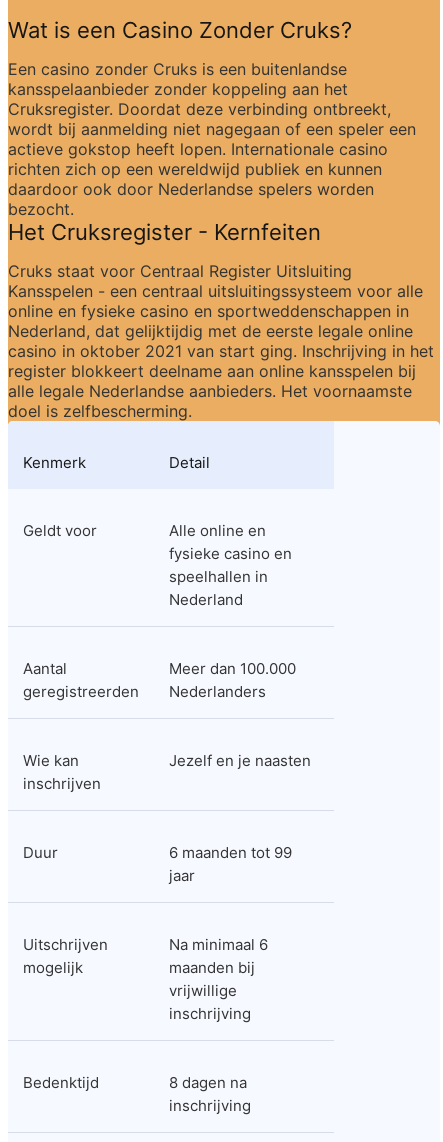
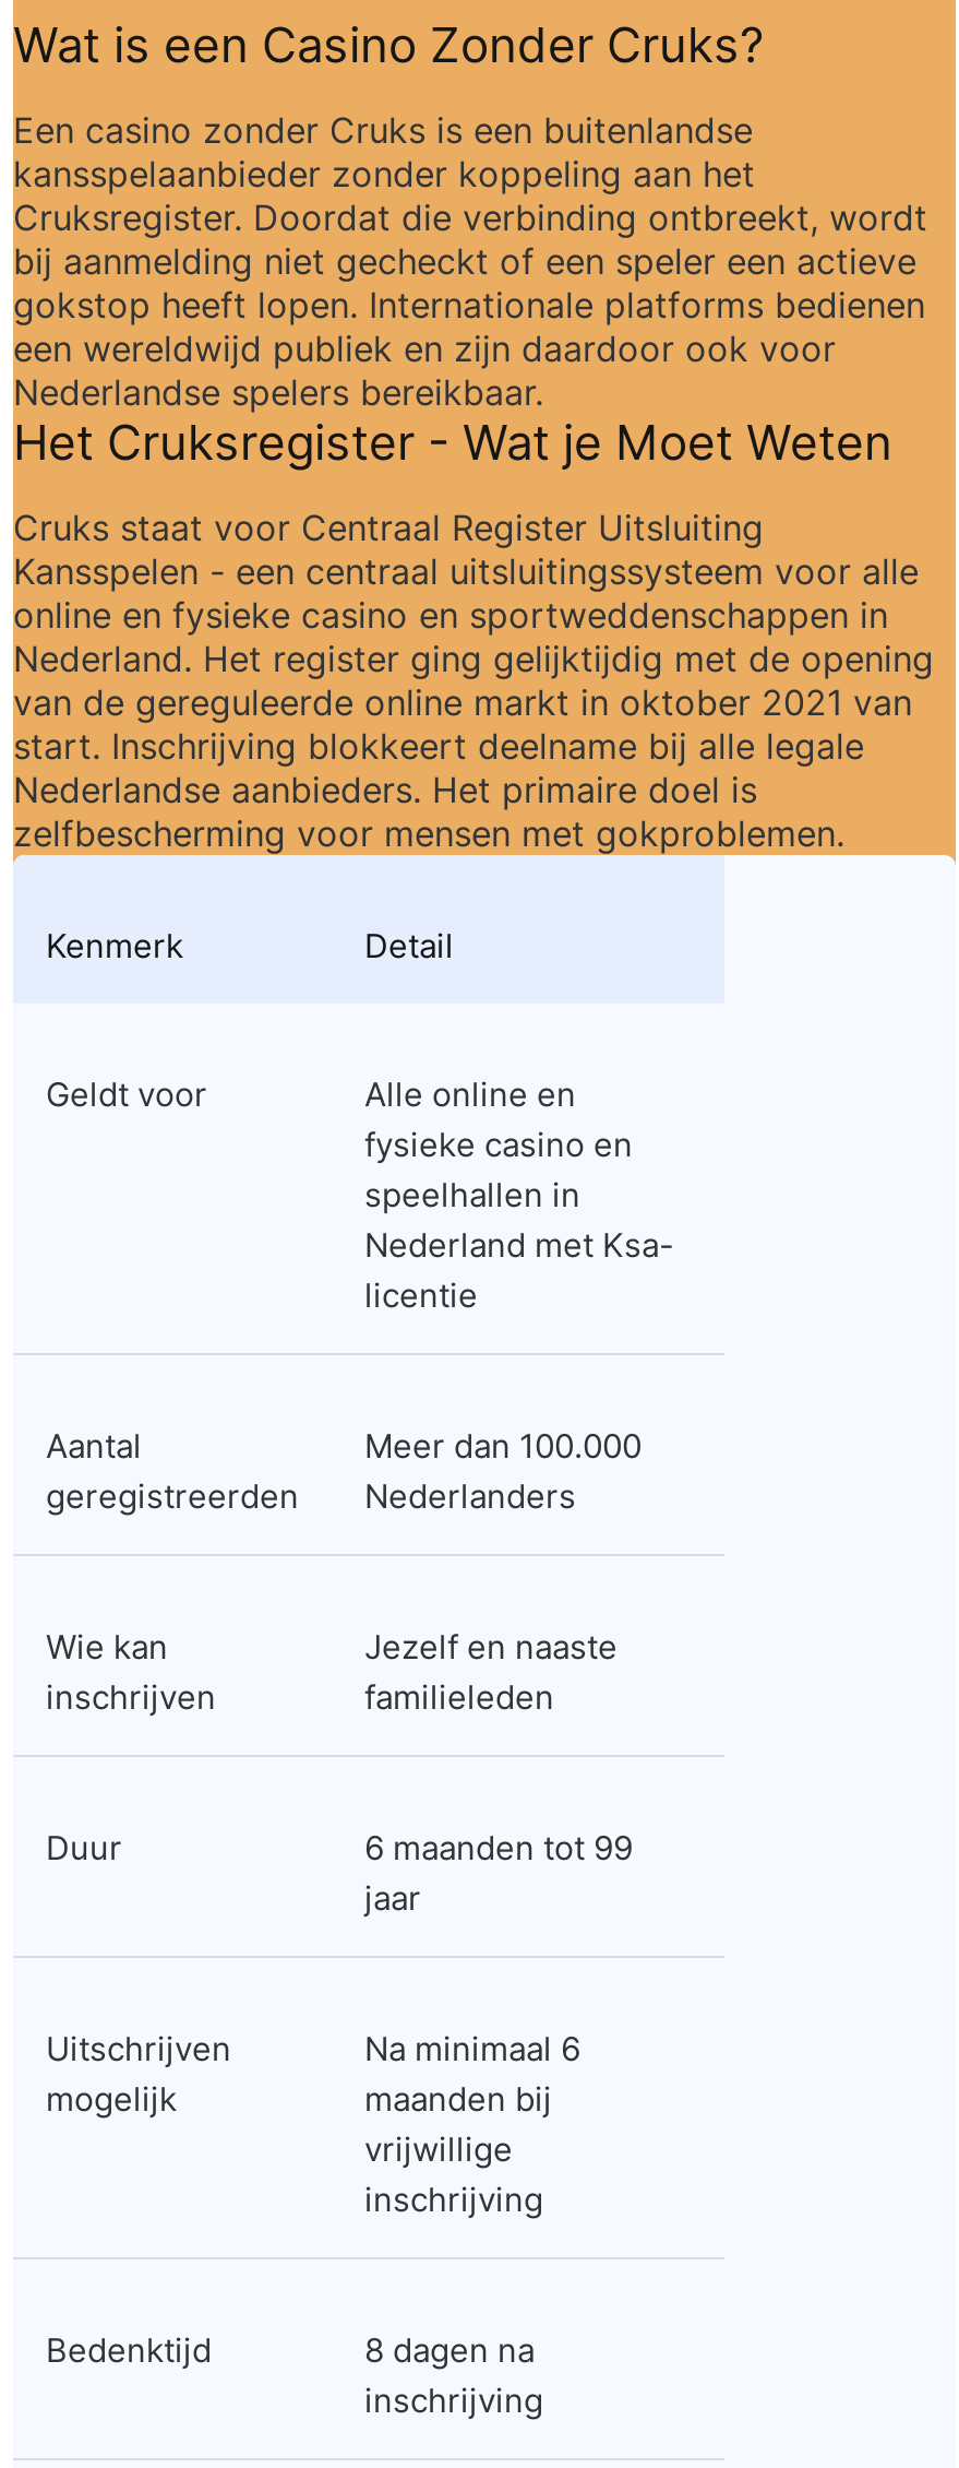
- Cruksregister. Doordat deze verbinding ontbreekt,
- wordt bij aanmelding niet nagegaan of een speler een
- actieve gokstop heeft lopen. Internationale casino
- richten zich op een wereldwijd publiek en kunnen
- daardoor ook door Nederlandse spelers worden
- bezocht.
- Het Cruksregister - Kernfeiten
+ Cruksregister. Doordat die verbinding ontbreekt, wordt
+ bij aanmelding niet gecheckt of een speler een actieve
+ gokstop heeft lopen. Internationale platforms bedienen
+ een wereldwijd publiek en zijn daardoor ook voor
+ Nederlandse spelers bereikbaar.
+ Het Cruksregister - Wat je Moet Weten

moved up: Cruks staat voor Centraal Register Uitsluiting | Kansspelen - een centraal uitsluitingssysteem voor alle | online en fysieke casino en sportweddenschappen in

- Nederland, dat gelijktijdig met de eerste legale online
- casino in oktober 2021 van start ging. Inschrijving in het
- register blokkeert deelname aan online kansspelen bij
- alle legale Nederlandse aanbieders. Het voornaamste
- doel is zelfbescherming.
+ Nederland. Het register ging gelijktijdig met de opening
+ van de gereguleerde online markt in oktober 2021 van
+ start. Inschrijving blokkeert deelname bij alle legale
+ Nederlandse aanbieders. Het primaire doel is
+ zelfbescherming voor mensen met gokproblemen.

moved up: Kenmerk | Detail | Geldt voor | Alle online en | fysieke casino en | speelhallen in

- Nederland
+ Nederland met Ksa-
+ licentie

- Jezelf en je naasten
+ Jezelf en naaste
+ familieleden
